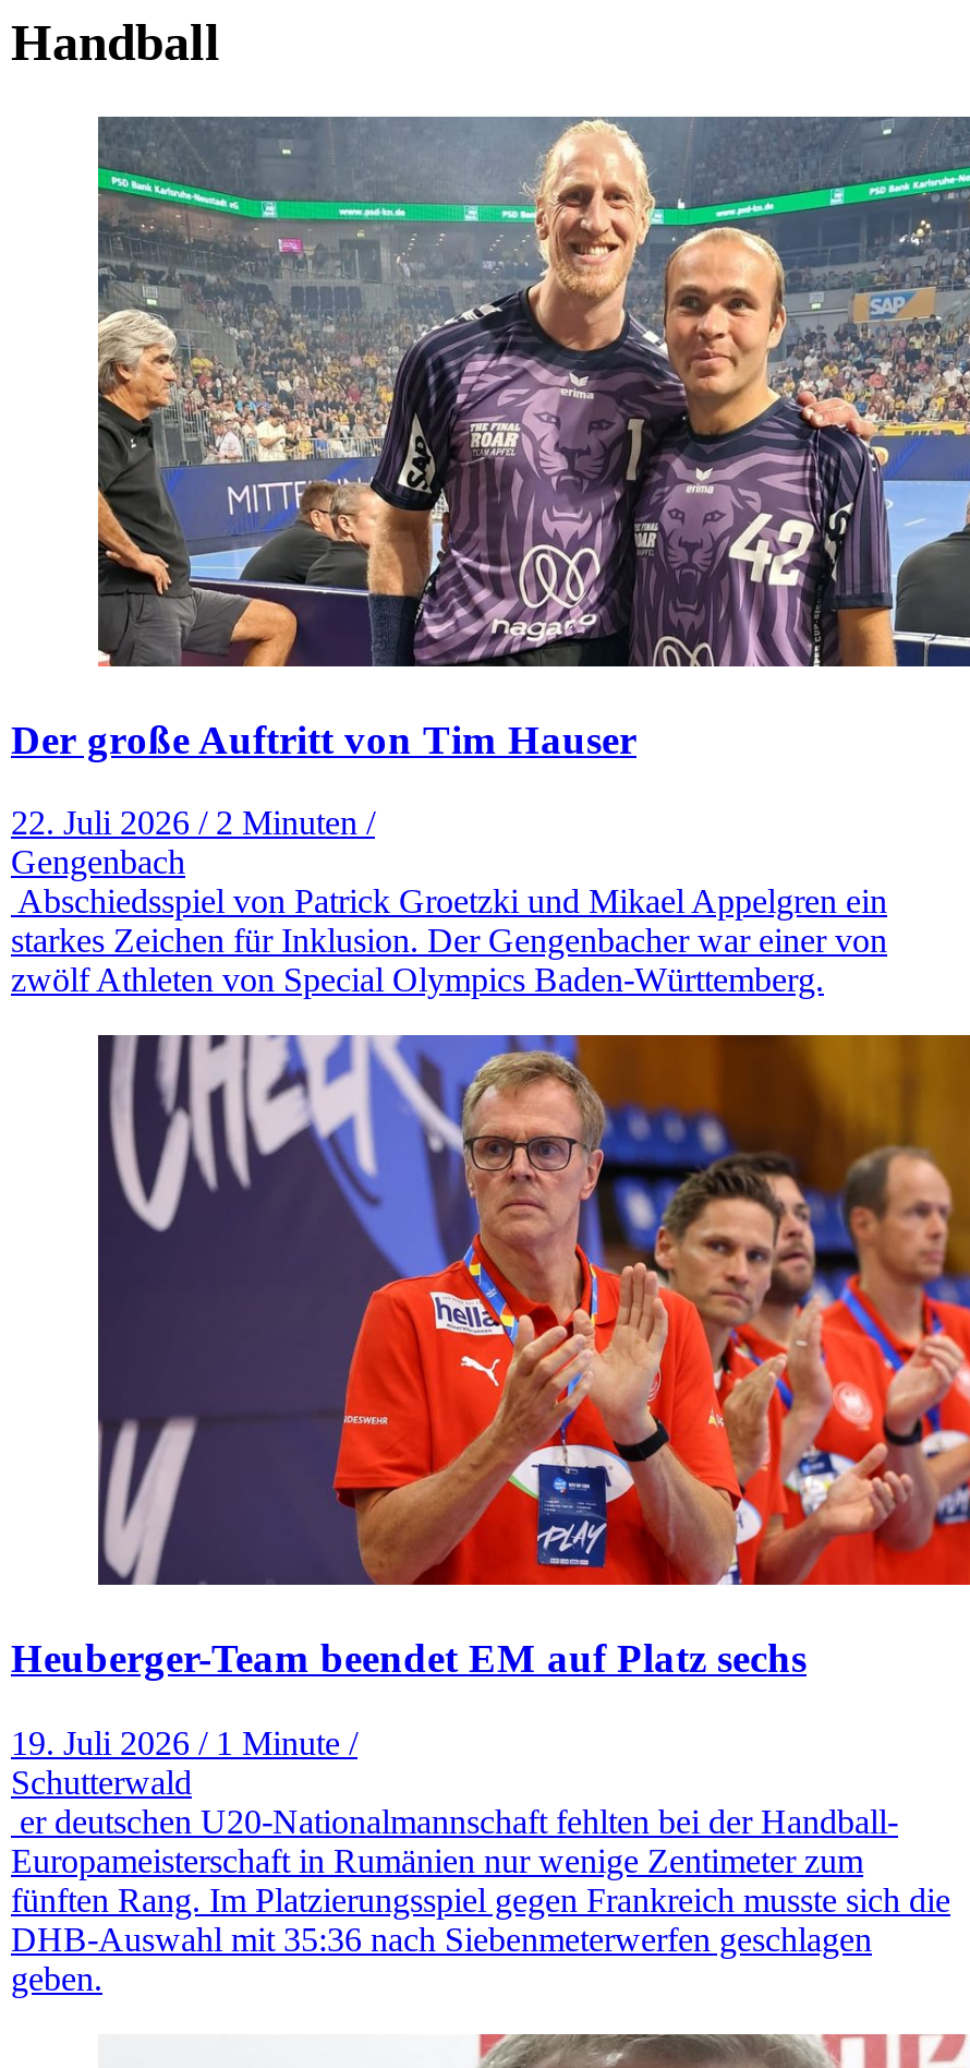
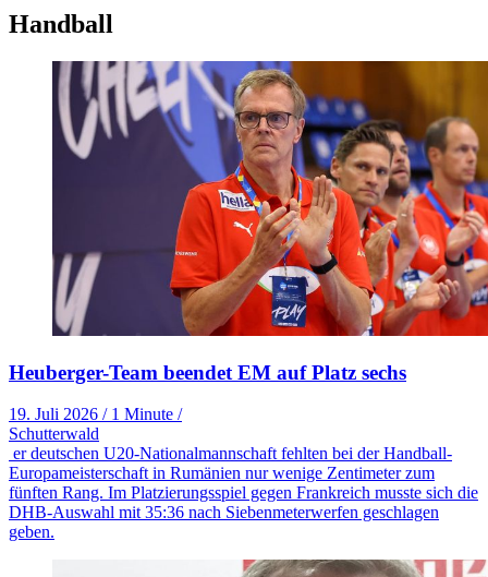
- [image]
- Der große Auftritt von Tim Hauser
- 22. Juli 2026 / 2 Minuten /
- Gengenbach
- Abschiedsspiel von Patrick Groetzki und Mikael Appelgren ein
- starkes Zeichen für Inklusion. Der Gengenbacher war einer von
- zwölf Athleten von Special Olympics Baden-Württemberg.
